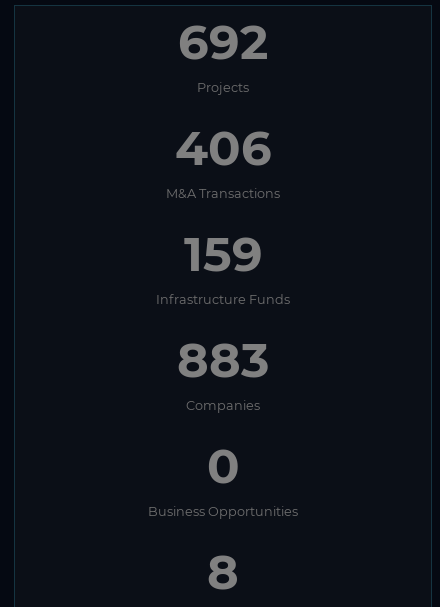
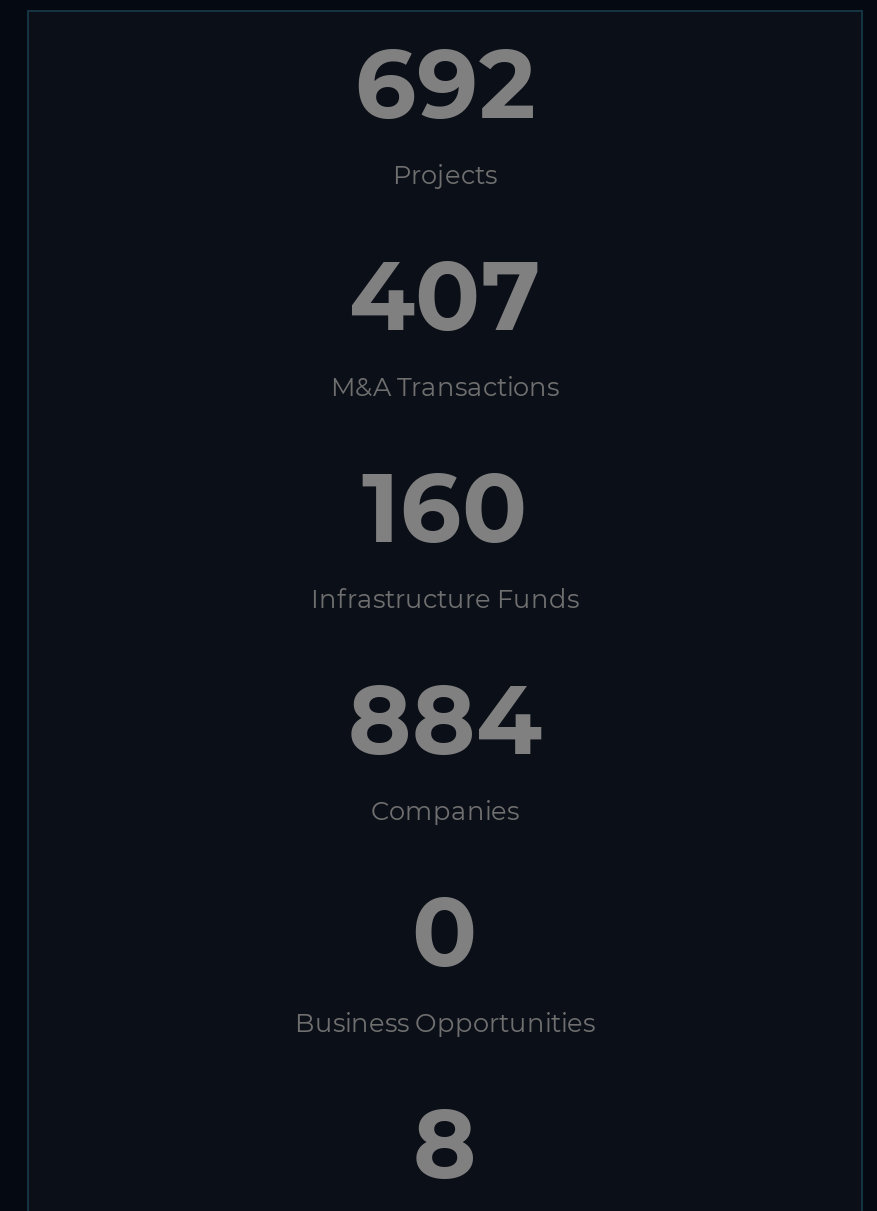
- 406
+ 407

- 159
+ 160

- 883
+ 884
